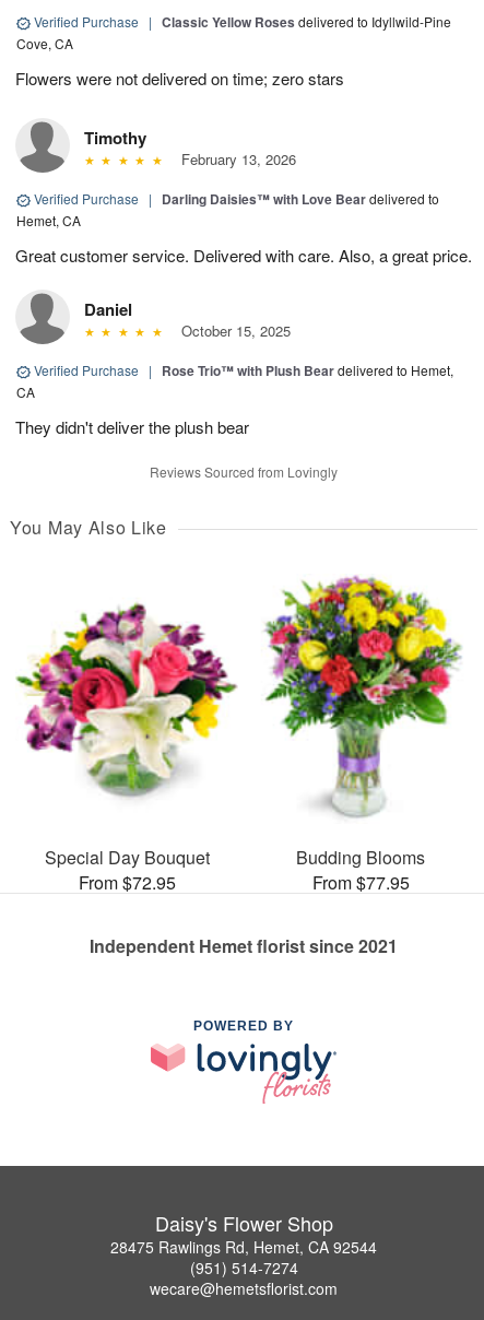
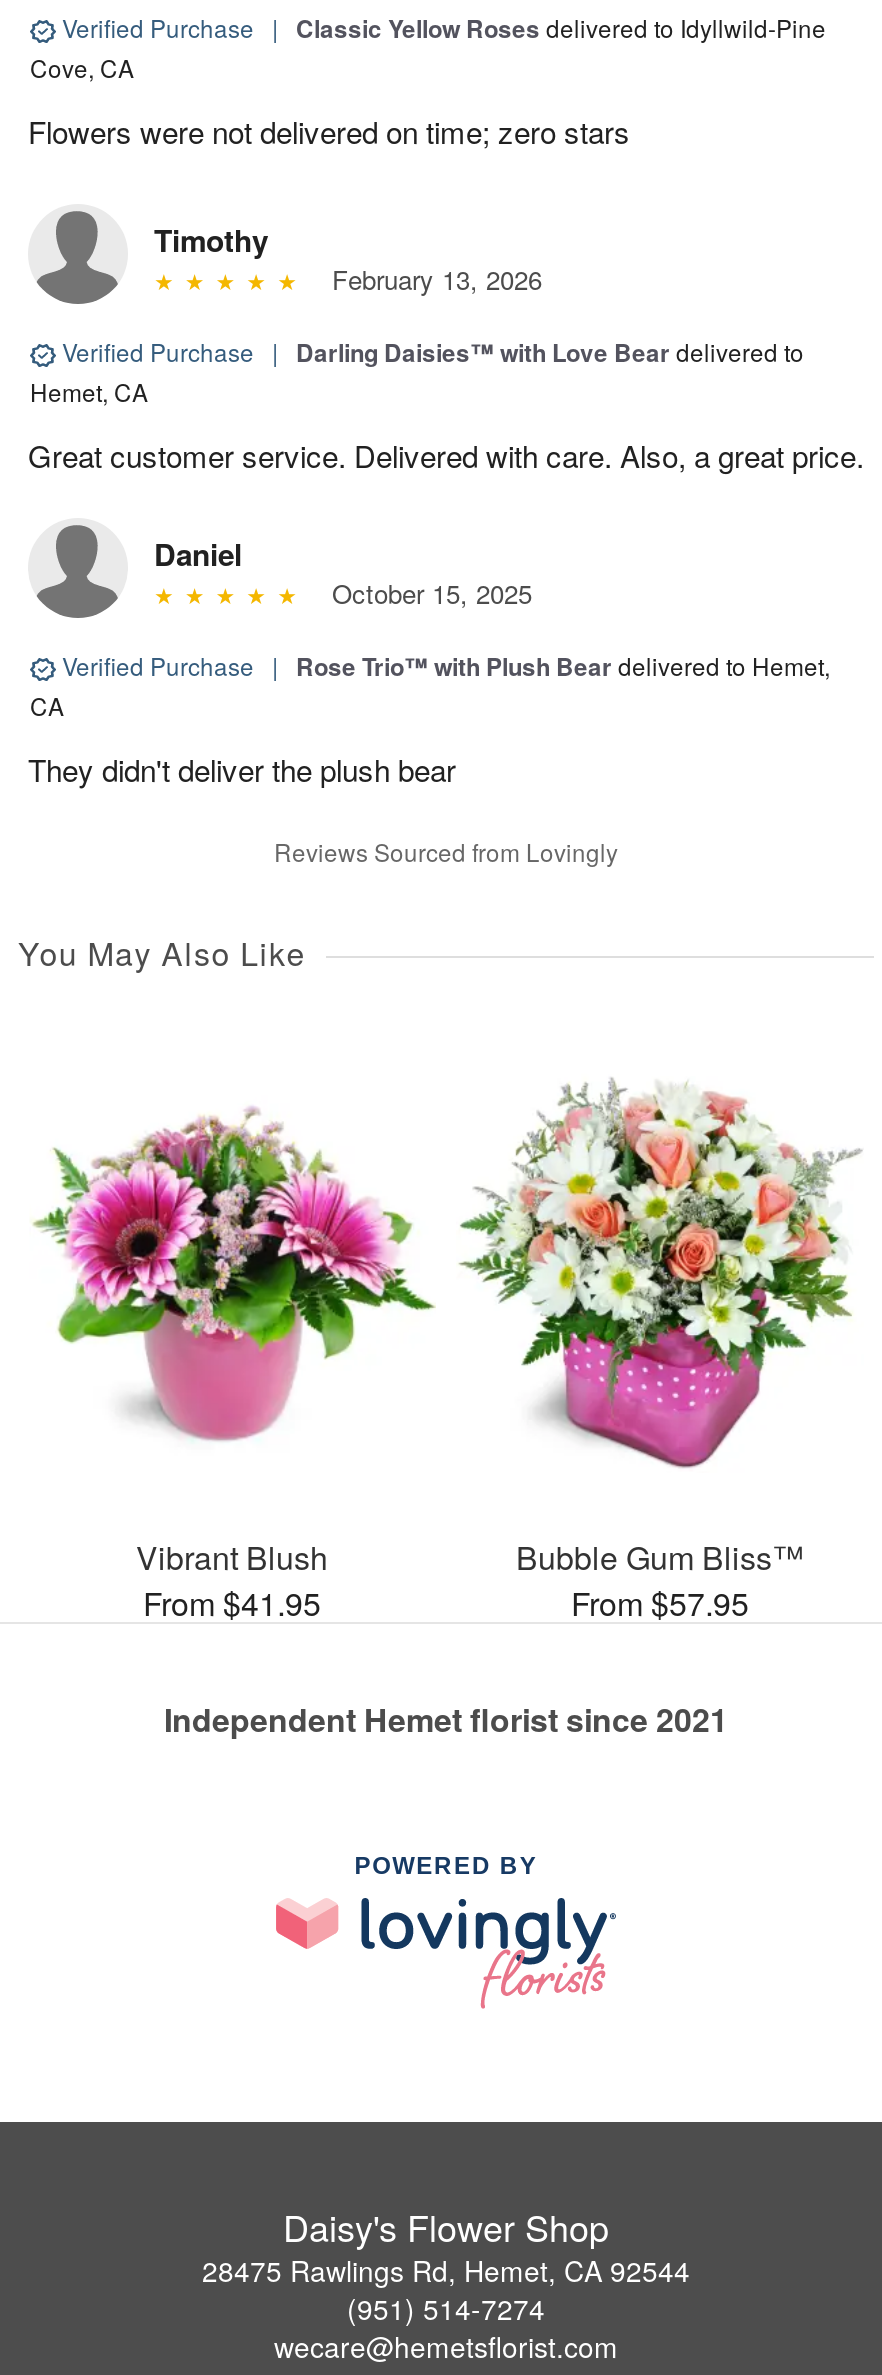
- [image]
- Budding Blooms
- From $77.95
+ [image]
+ Bubble Gum Bliss™
+ From $57.95

- [image]
+ [image]

- Special Day Bouquet
- From $72.95
+ Vibrant Blush
+ From $41.95
